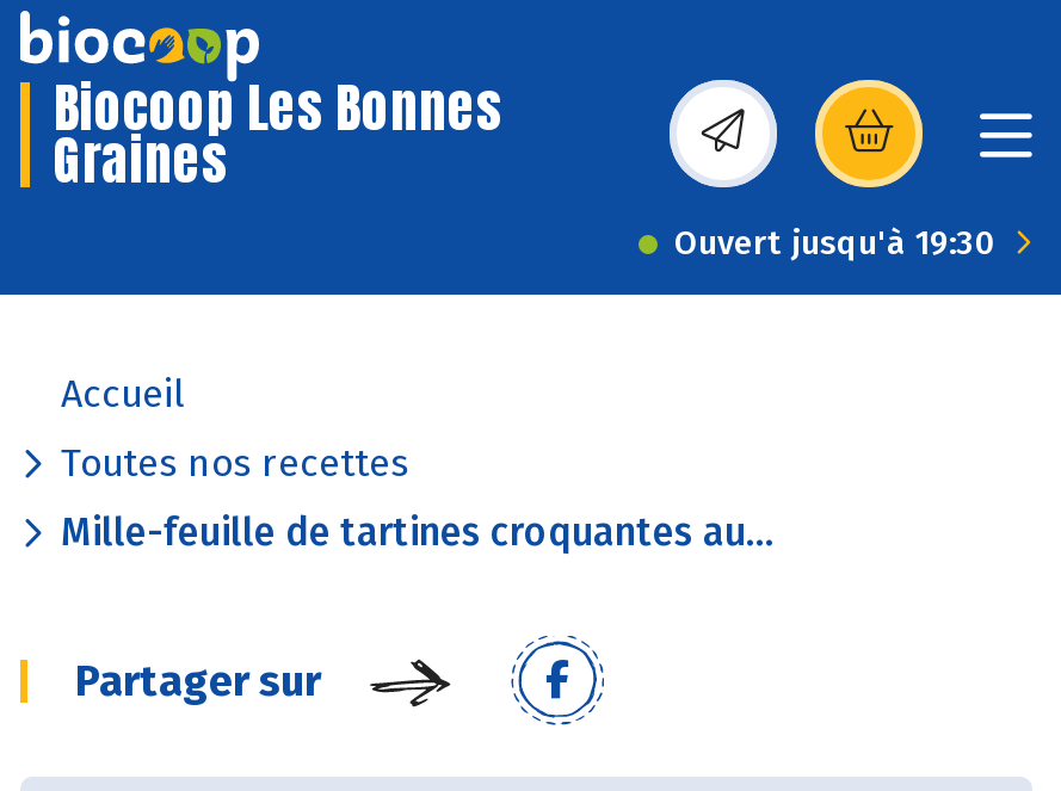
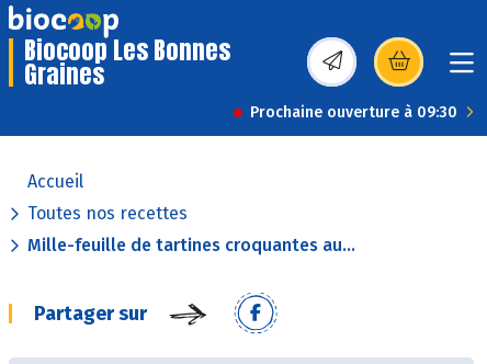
- Ouvert jusqu'à 19:30
+ Prochaine ouverture à 09:30
